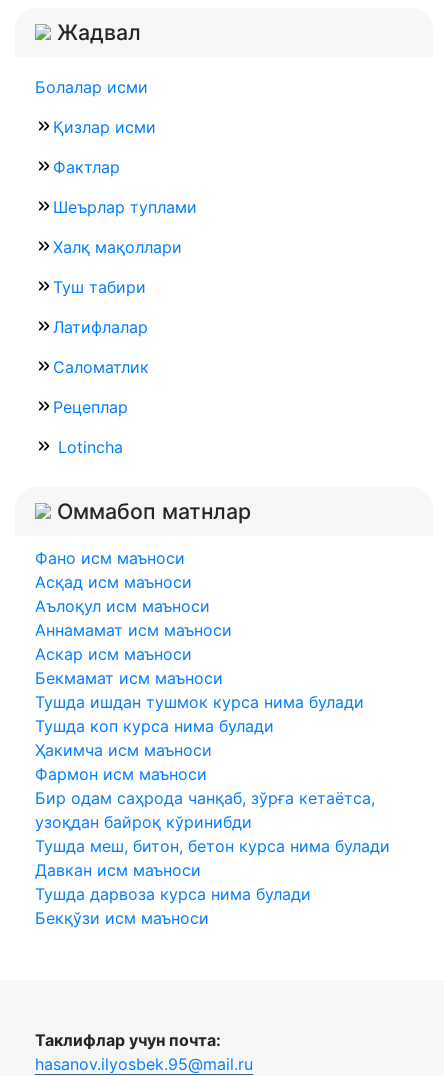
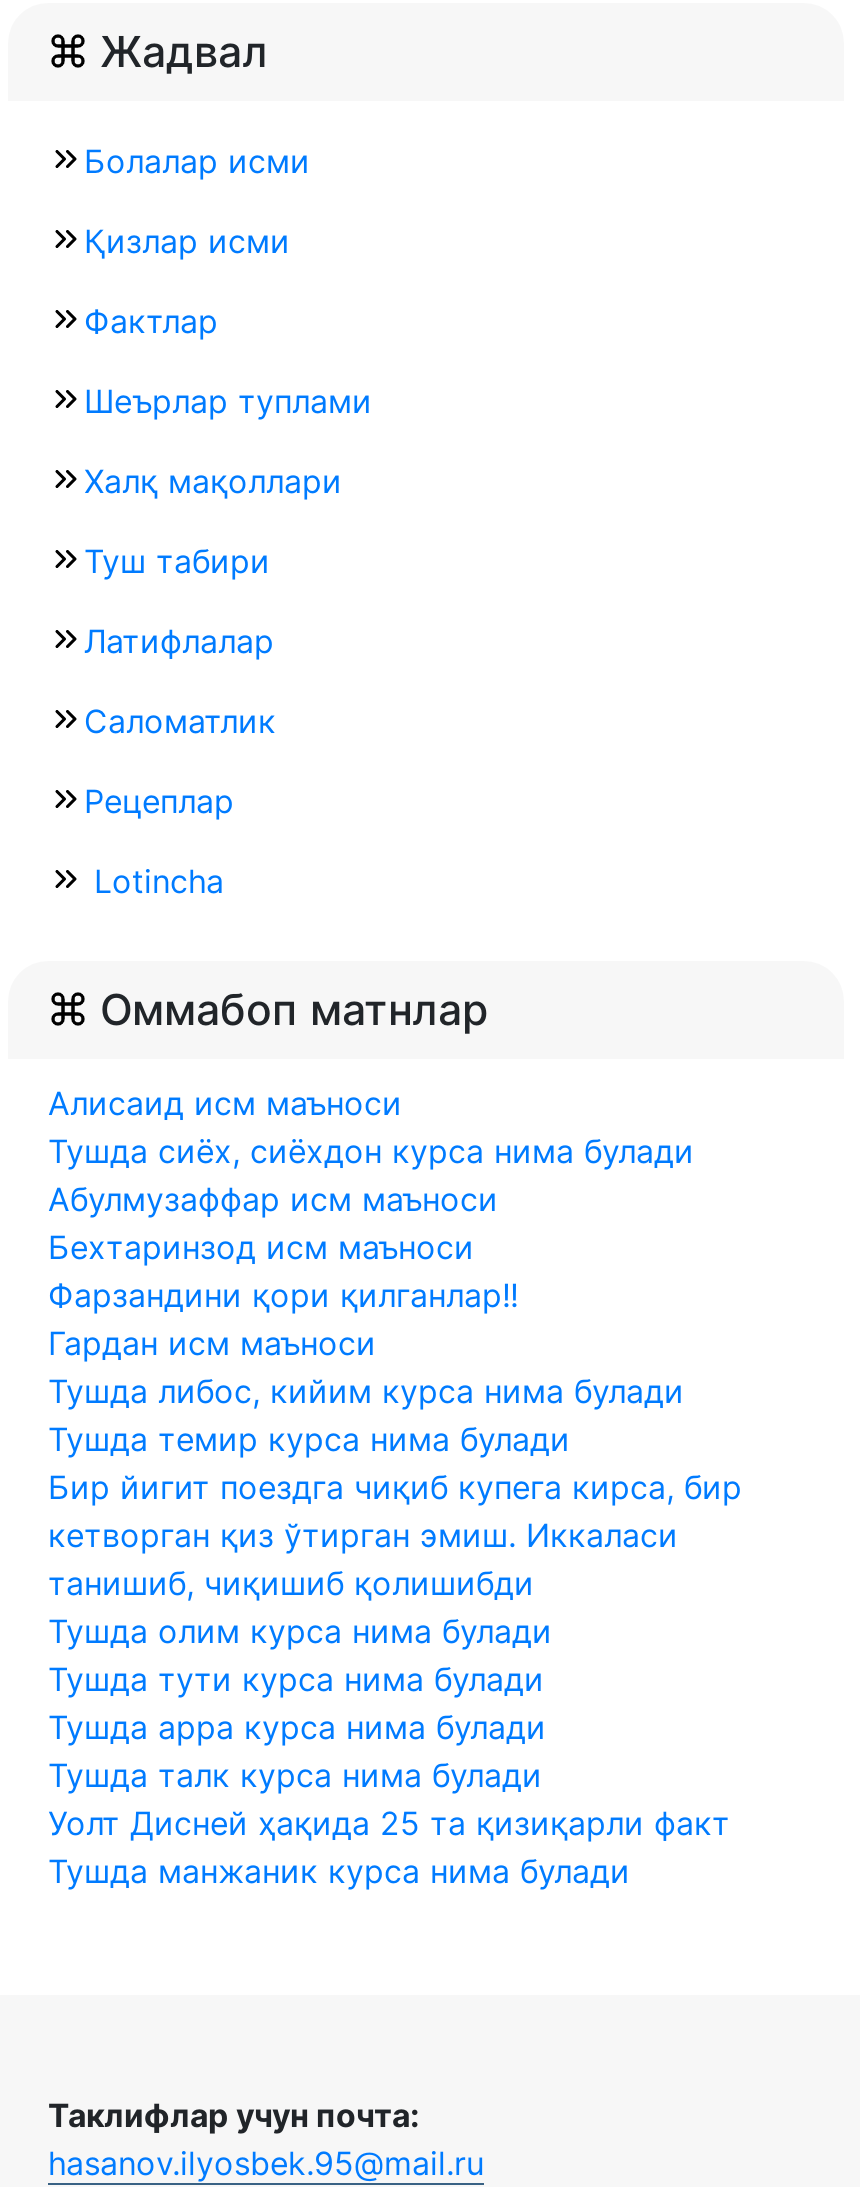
- Фано исм маъноси
- Асқад исм маъноси
- Аълоқул исм маъноси
- Аннамамат исм маъноси
- Аскар исм маъноси
- Бекмамат исм маъноси
- Тушда ишдан тушмок курса нима булади
- Тушда коп курса нима булади
- Ҳакимча исм маъноси
- Фармон исм маъноси
- Бир одам саҳрода чанқаб, зўрға кетаётса,
- узоқдан байроқ кўринибди
- Тушда меш, битон, бетон курса нима булади
- Давкан исм маъноси
- Тушда дарвоза курса нима булади
- Бекқўзи исм маъноси
+ Алисаид исм маъноси
+ Тушда сиёх, сиёхдон курса нима булади
+ Абулмузаффар исм маъноси
+ Бехтаринзод исм маъноси
+ Фарзандини қори қилганлар!!
+ Гардан исм маъноси
+ Тушда либос, кийим курса нима булади
+ Тушда темир курса нима булади
+ Бир йигит поездга чиқиб купега кирса, бир
+ кетворган қиз ўтирган эмиш. Иккаласи
+ танишиб, чиқишиб қолишибди
+ Тушда олим курса нима булади
+ Тушда тути курса нима булади
+ Тушда арра курса нима булади
+ Тушда талк курса нима булади
+ Уолт Дисней ҳақида 25 та қизиқарли факт
+ Тушда манжаник курса нима булади
